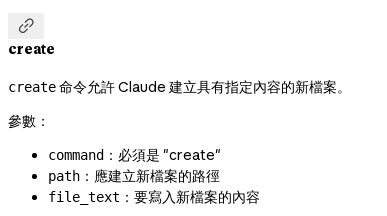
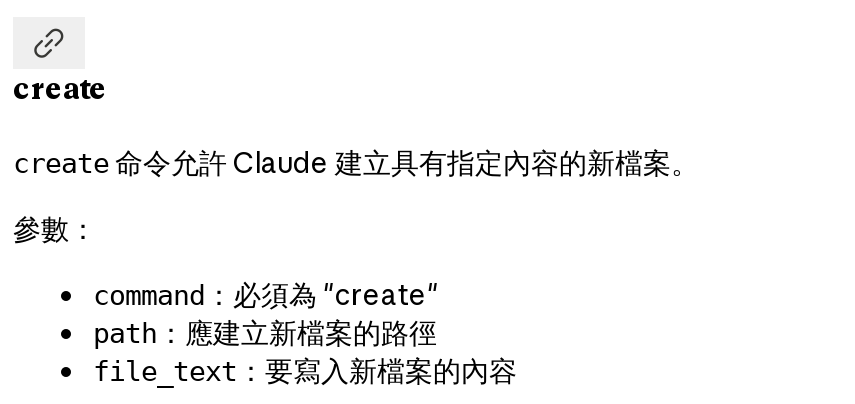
- command：必須是 "create"
+ command：必須為 "create"
